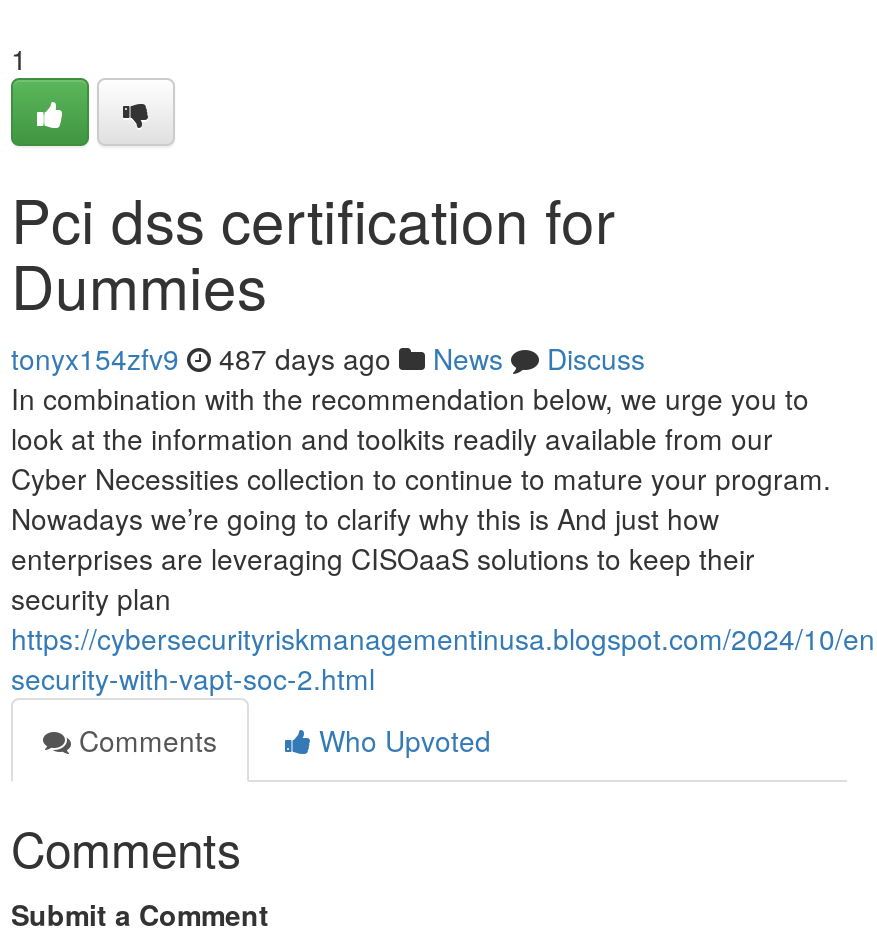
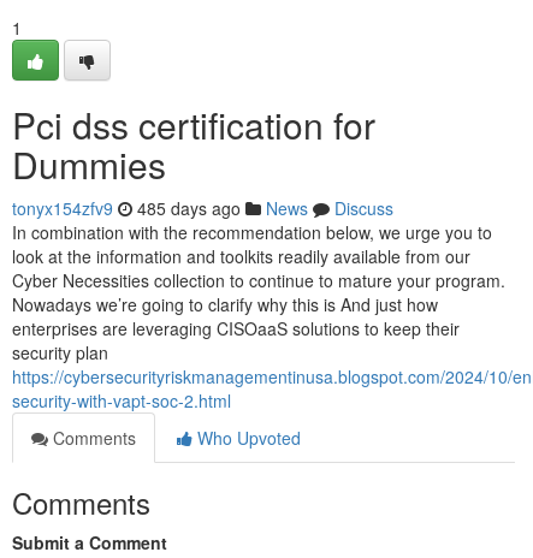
- tonyx154zfv9 487 days ago News Discuss
+ tonyx154zfv9 485 days ago News Discuss
